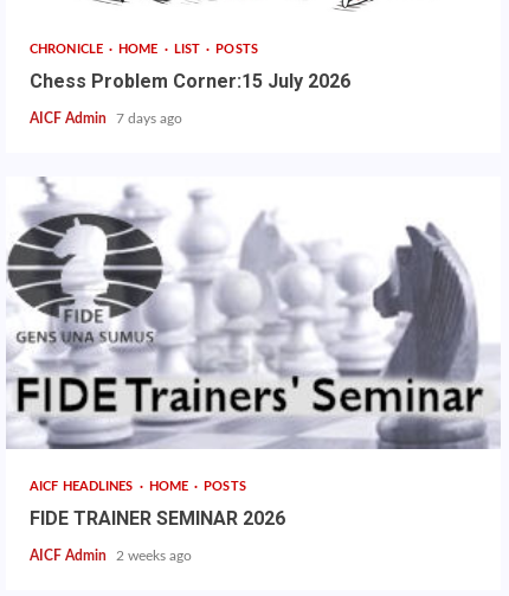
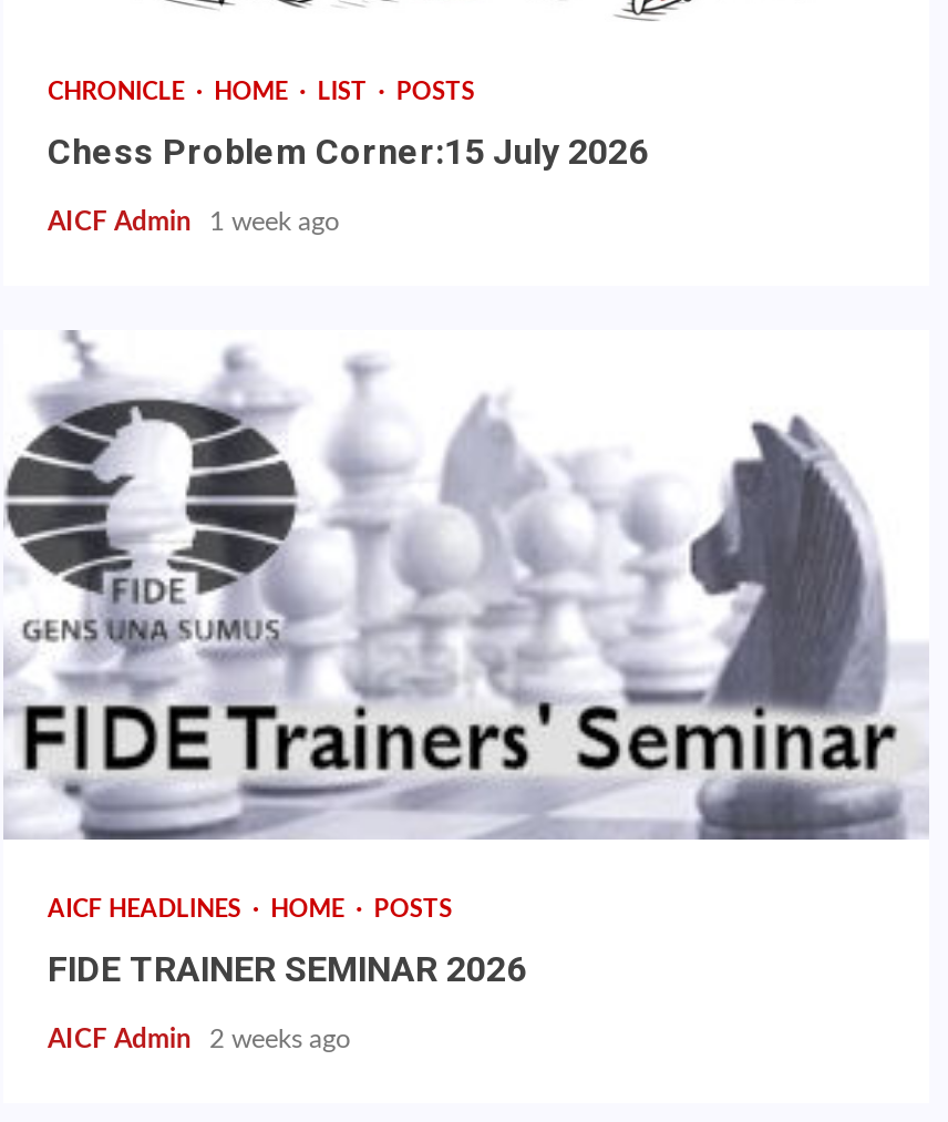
- AICF Admin 7 days ago
+ AICF Admin 1 week ago
